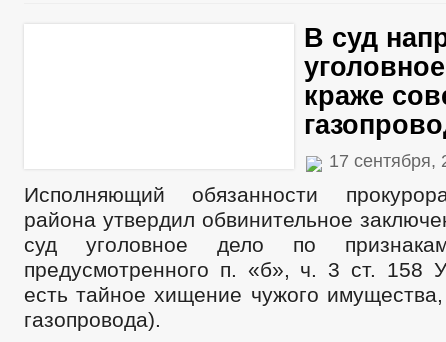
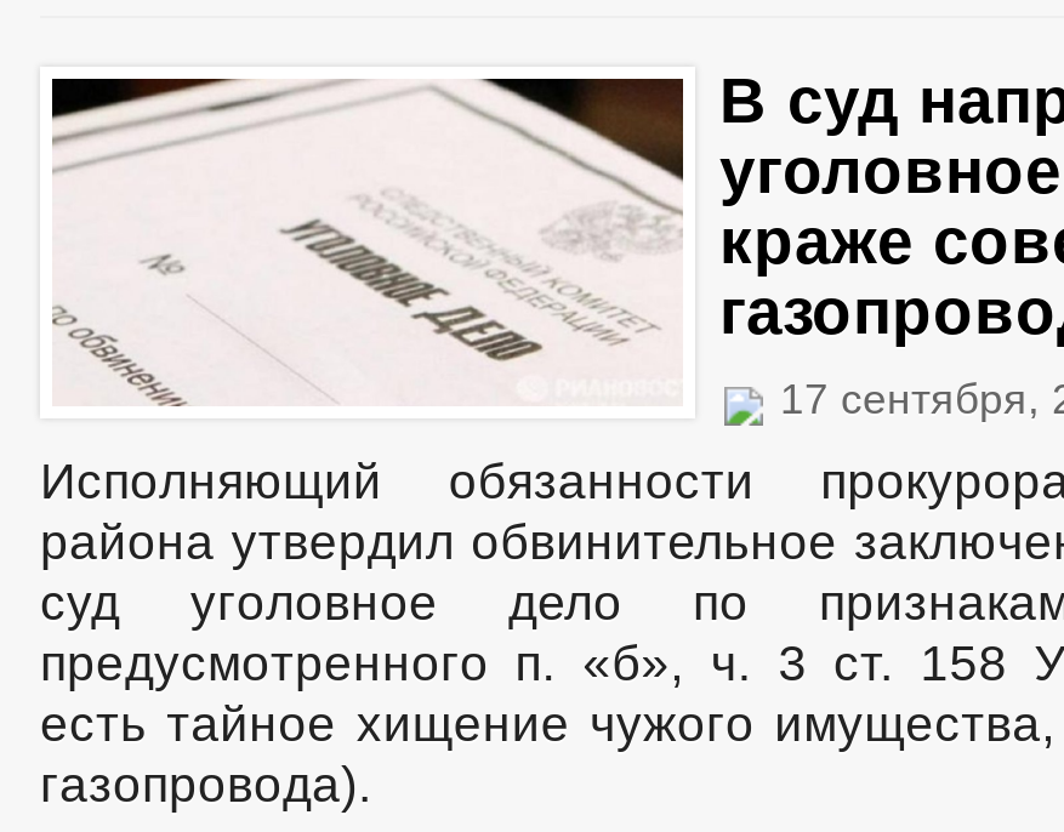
+ [image]
